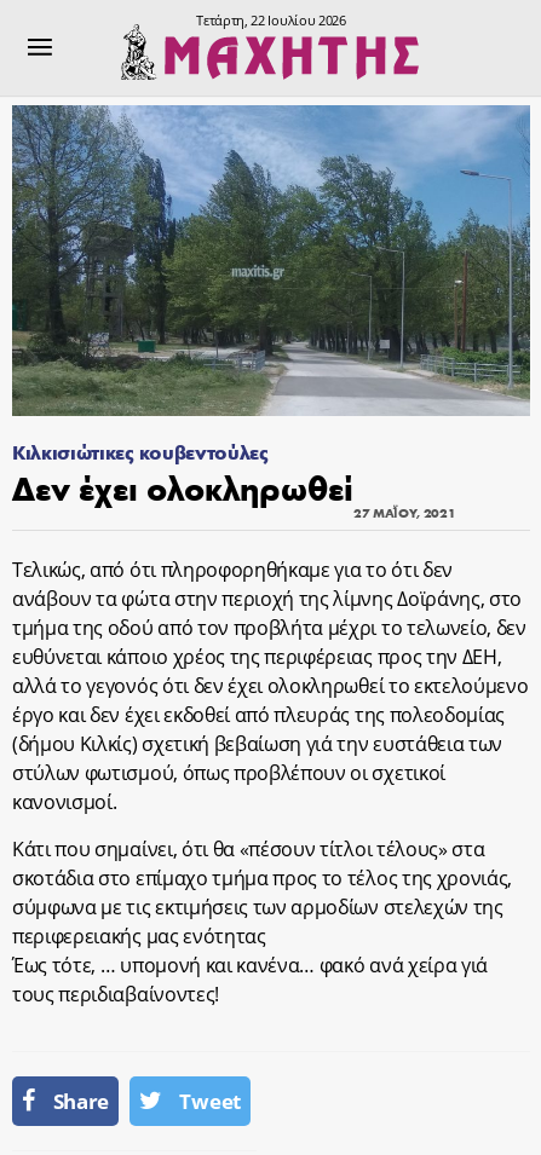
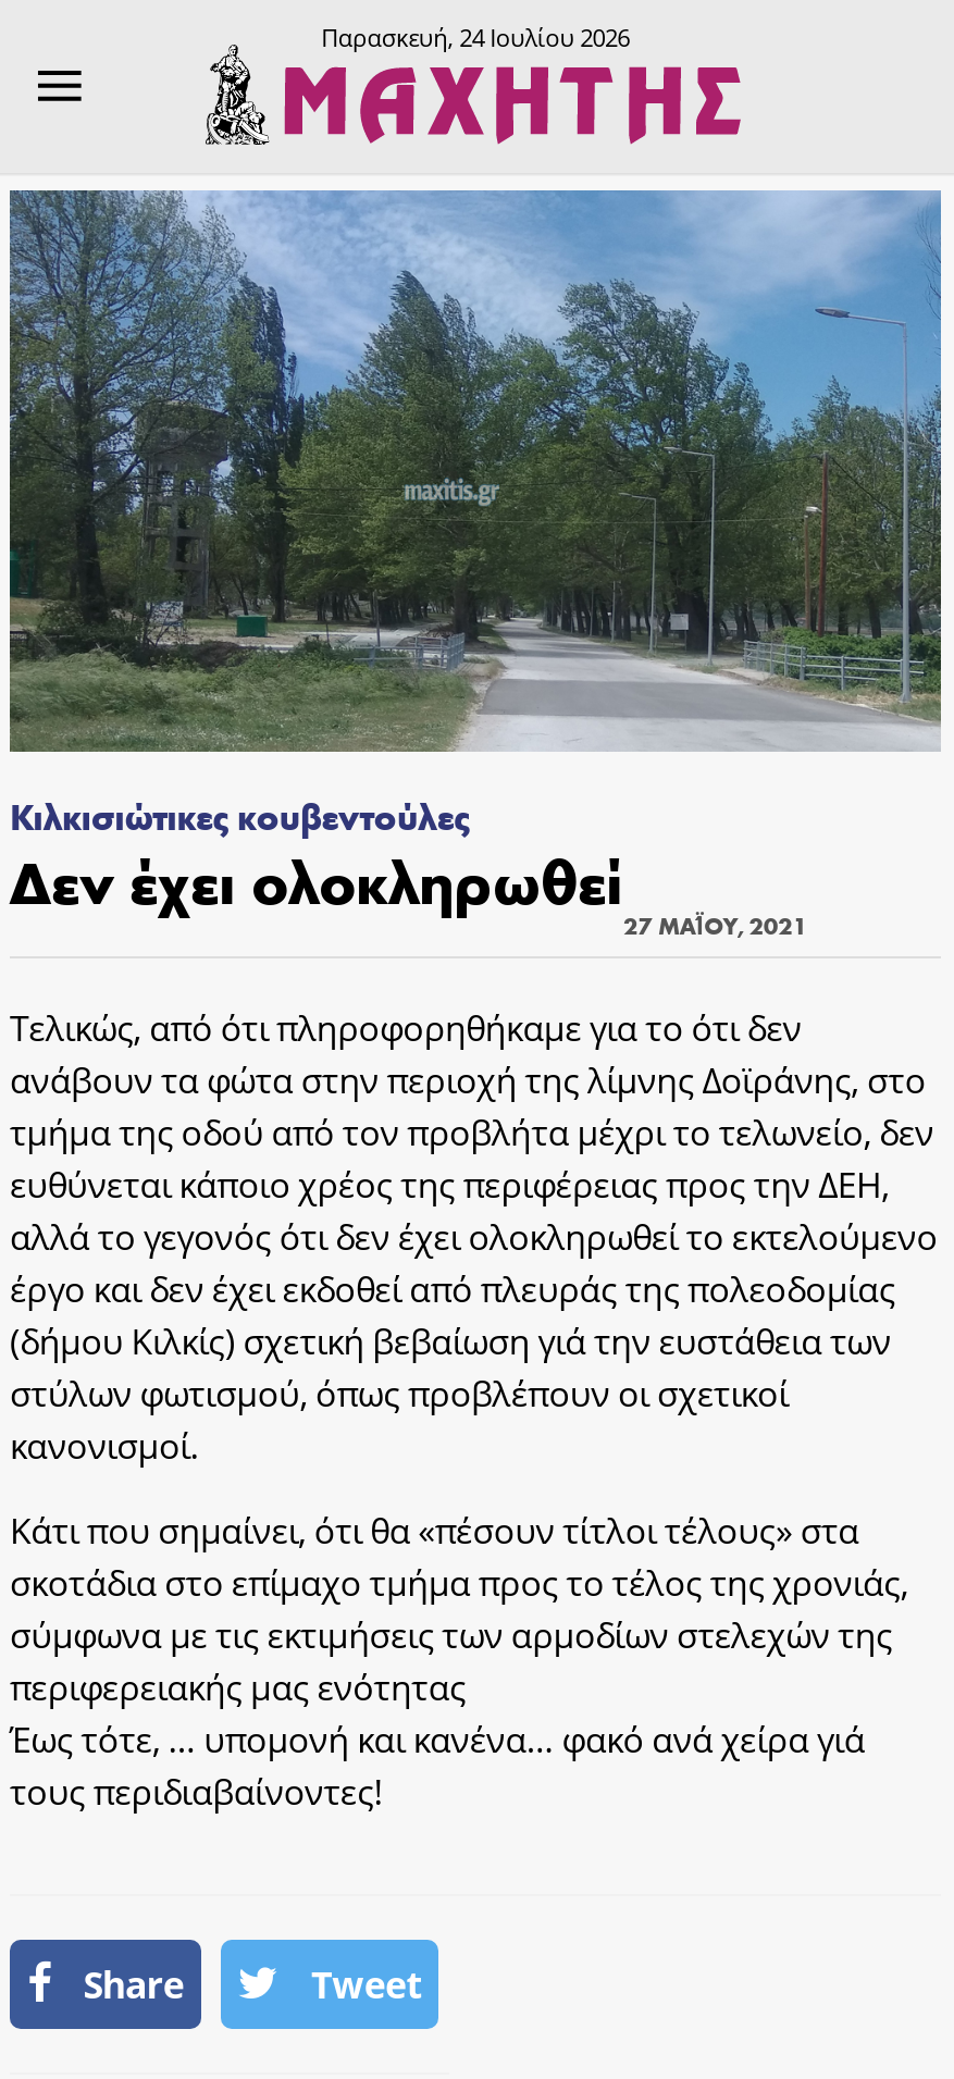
- Τετάρτη, 22 Ιουλίου 2026
+ Παρασκευή, 24 Ιουλίου 2026
